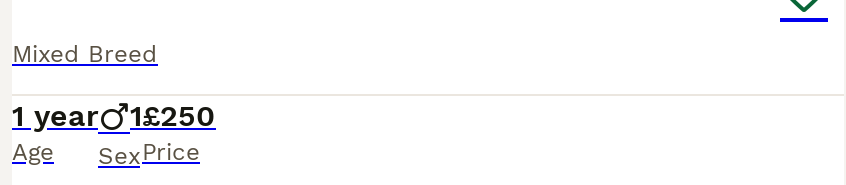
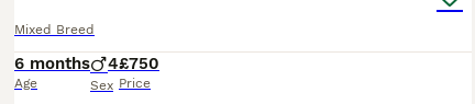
- 1 year
+ 6 months

- 1
+ 4

- £250
+ £750
